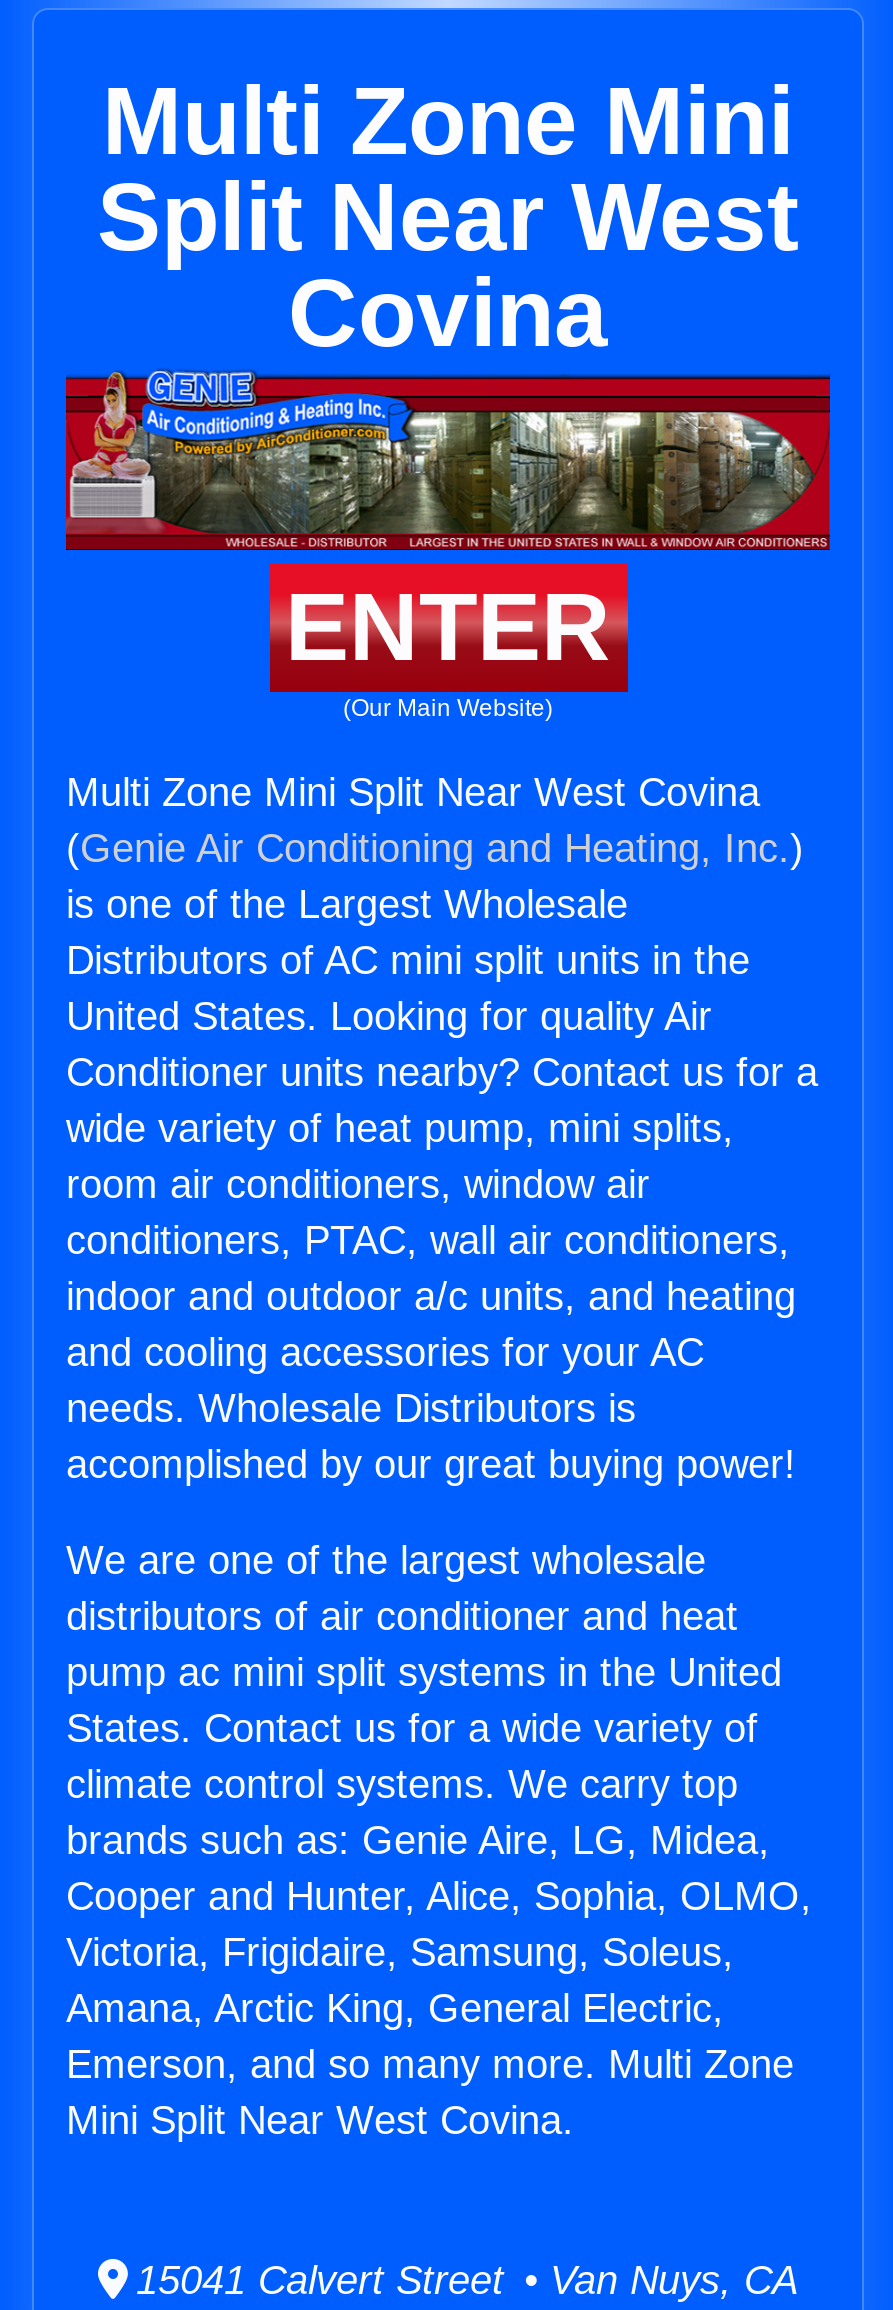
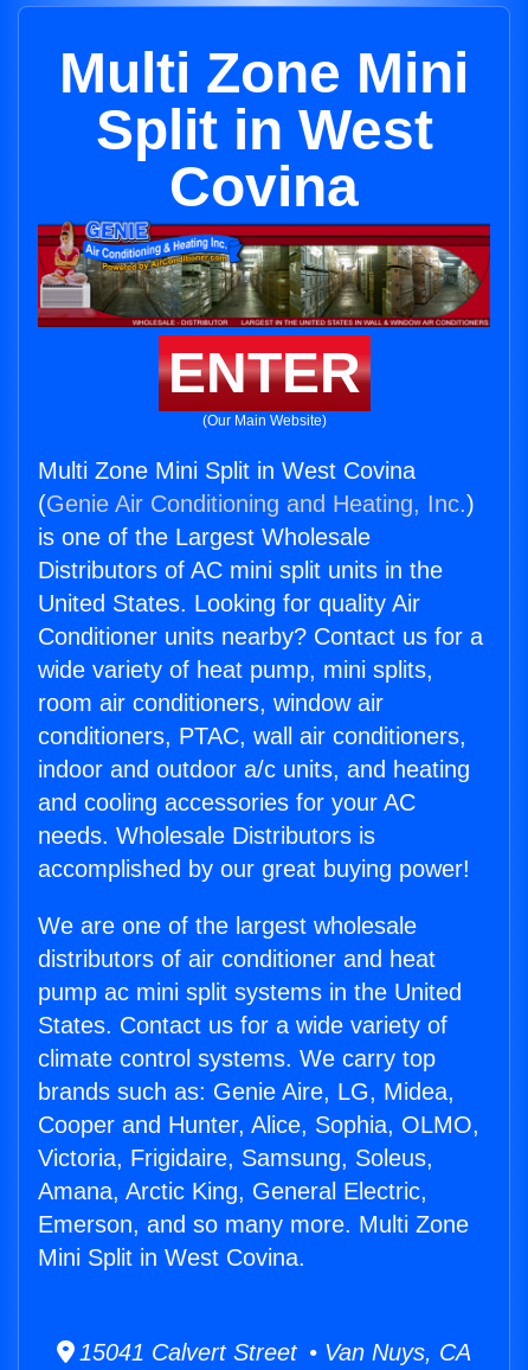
- Split Near West
+ Split in West

- Multi Zone Mini Split Near West Covina
+ Multi Zone Mini Split in West Covina

- Mini Split Near West Covina.
+ Mini Split in West Covina.
